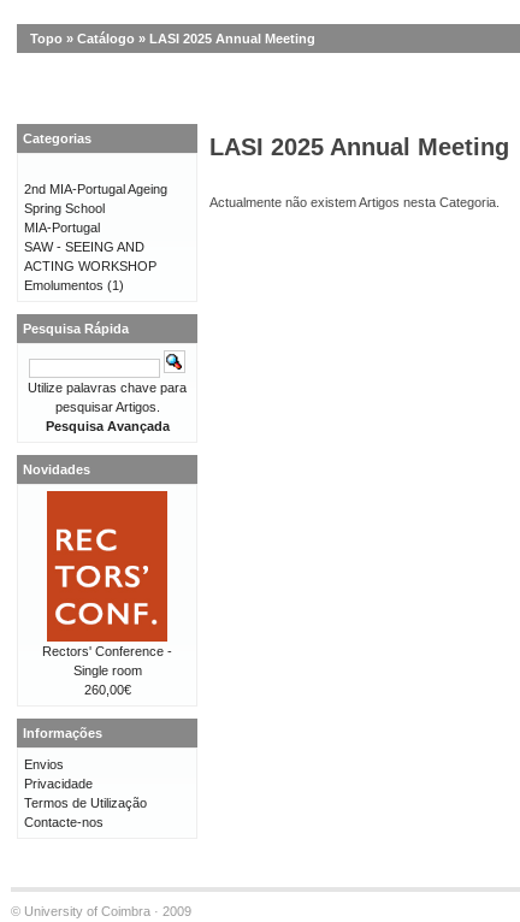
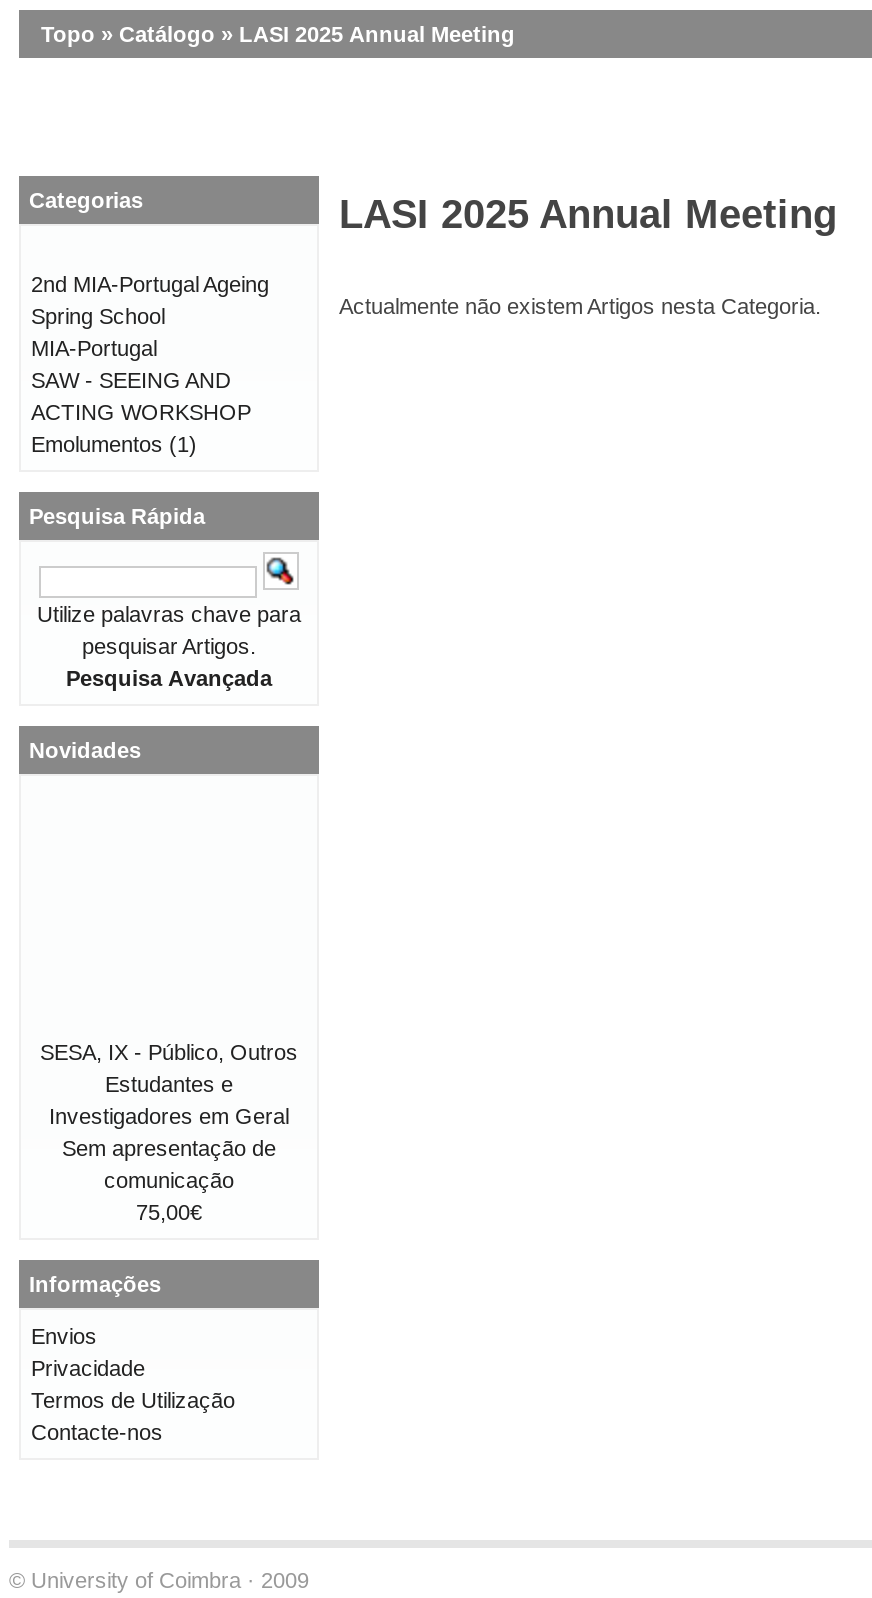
- [image]

- Rectors' Conference -
- Single room
- 260,00€
+ SESA, IX - Público, Outros
+ Estudantes e
+ Investigadores em Geral
+ Sem apresentação de
+ comunicação
+ 75,00€
